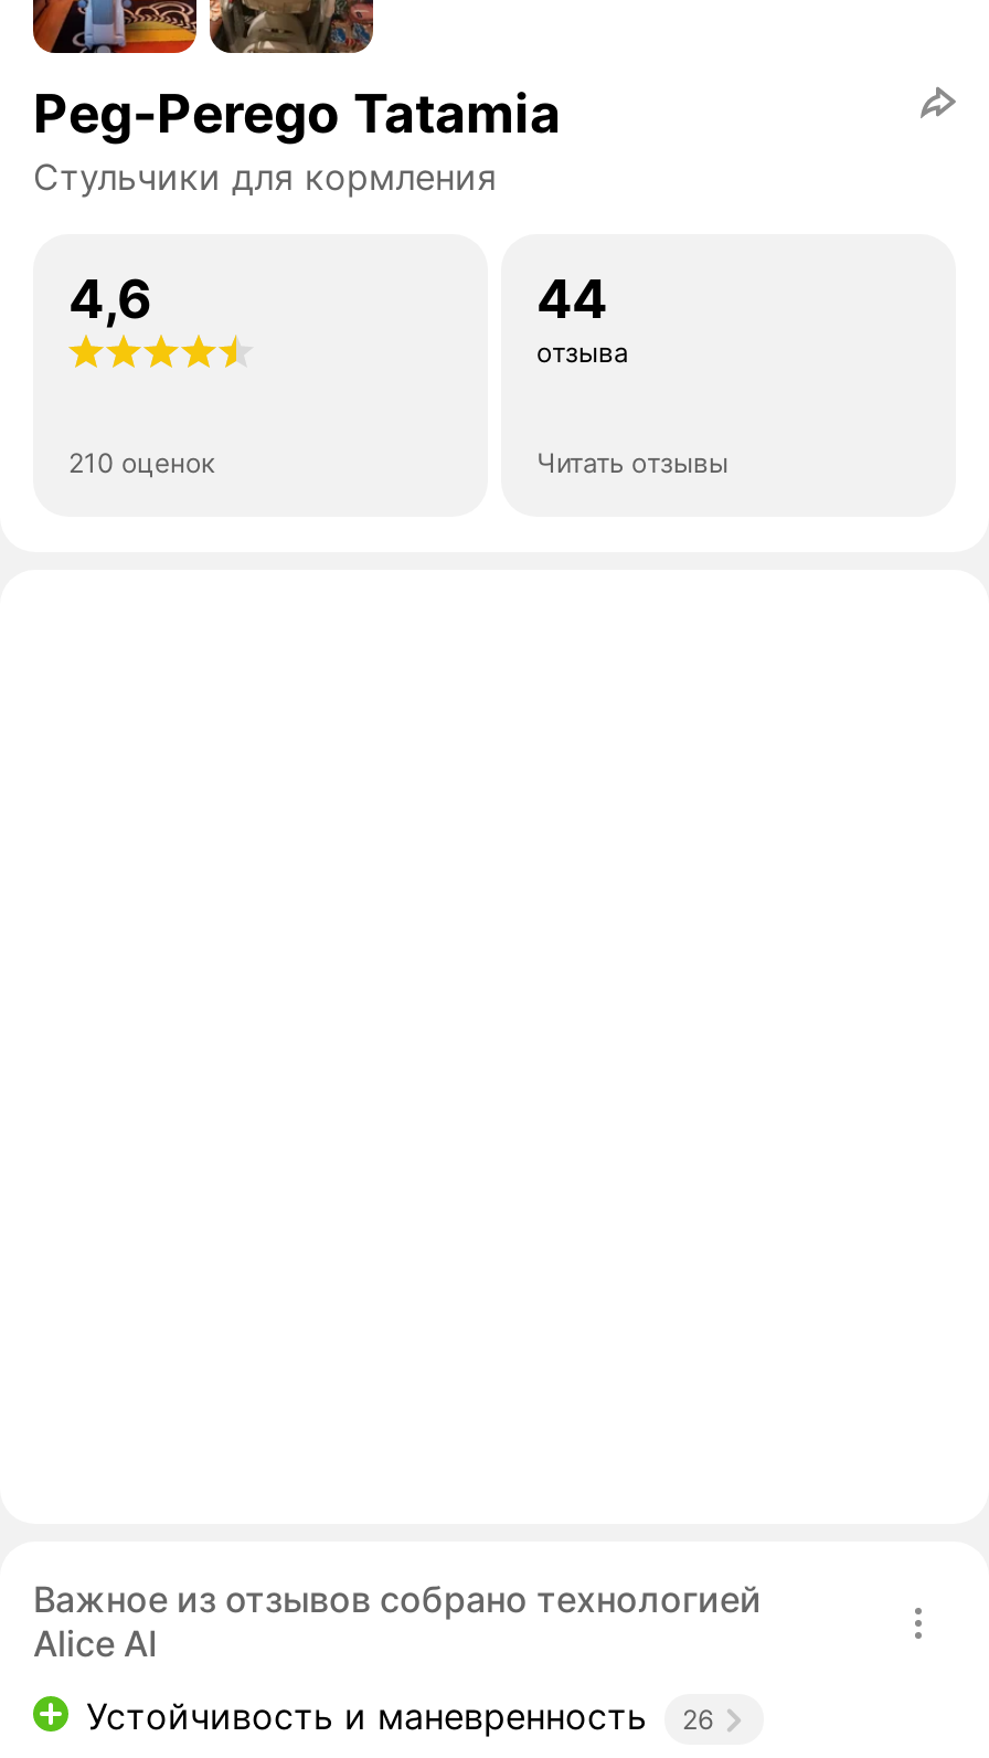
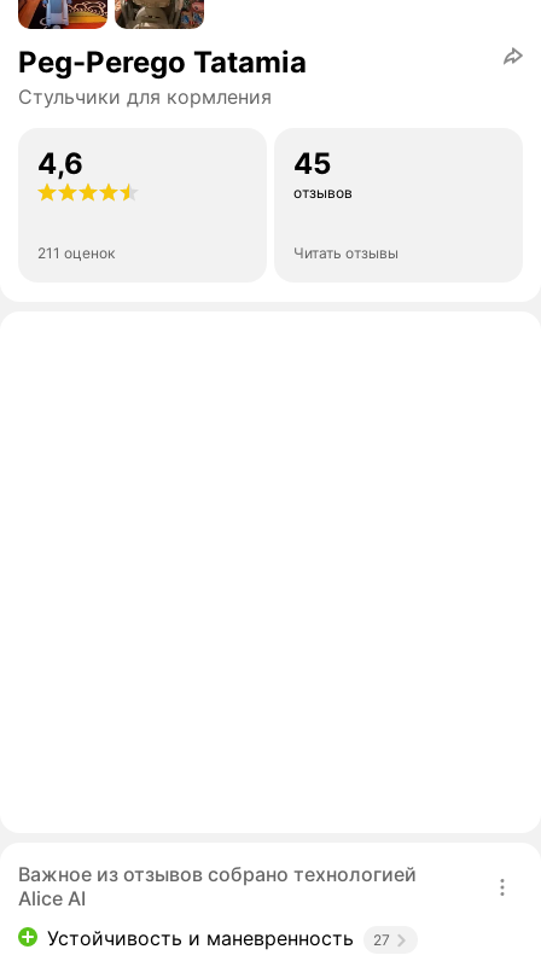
- 44
- отзыва
+ 45
+ отзывов

- 210 оценок
+ 211 оценок

- Устойчивость и маневренность 26
+ Устойчивость и маневренность 27
